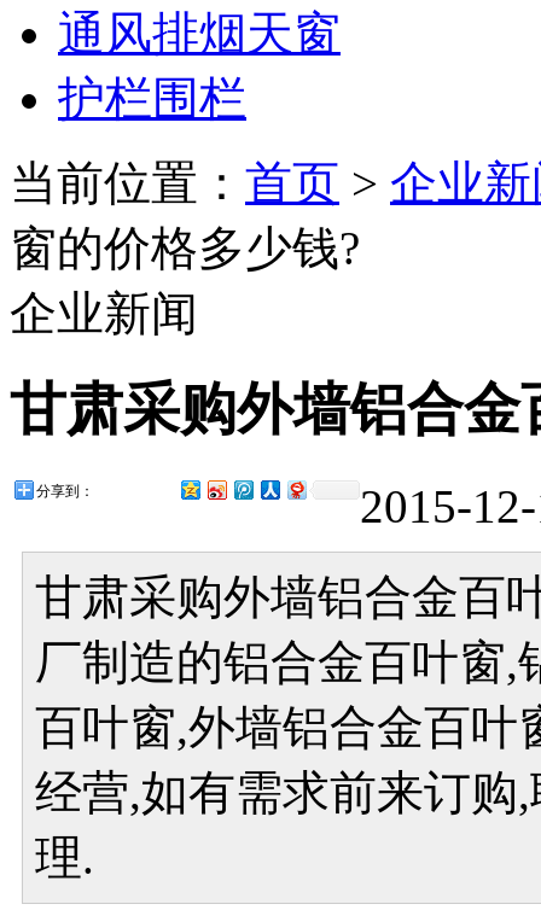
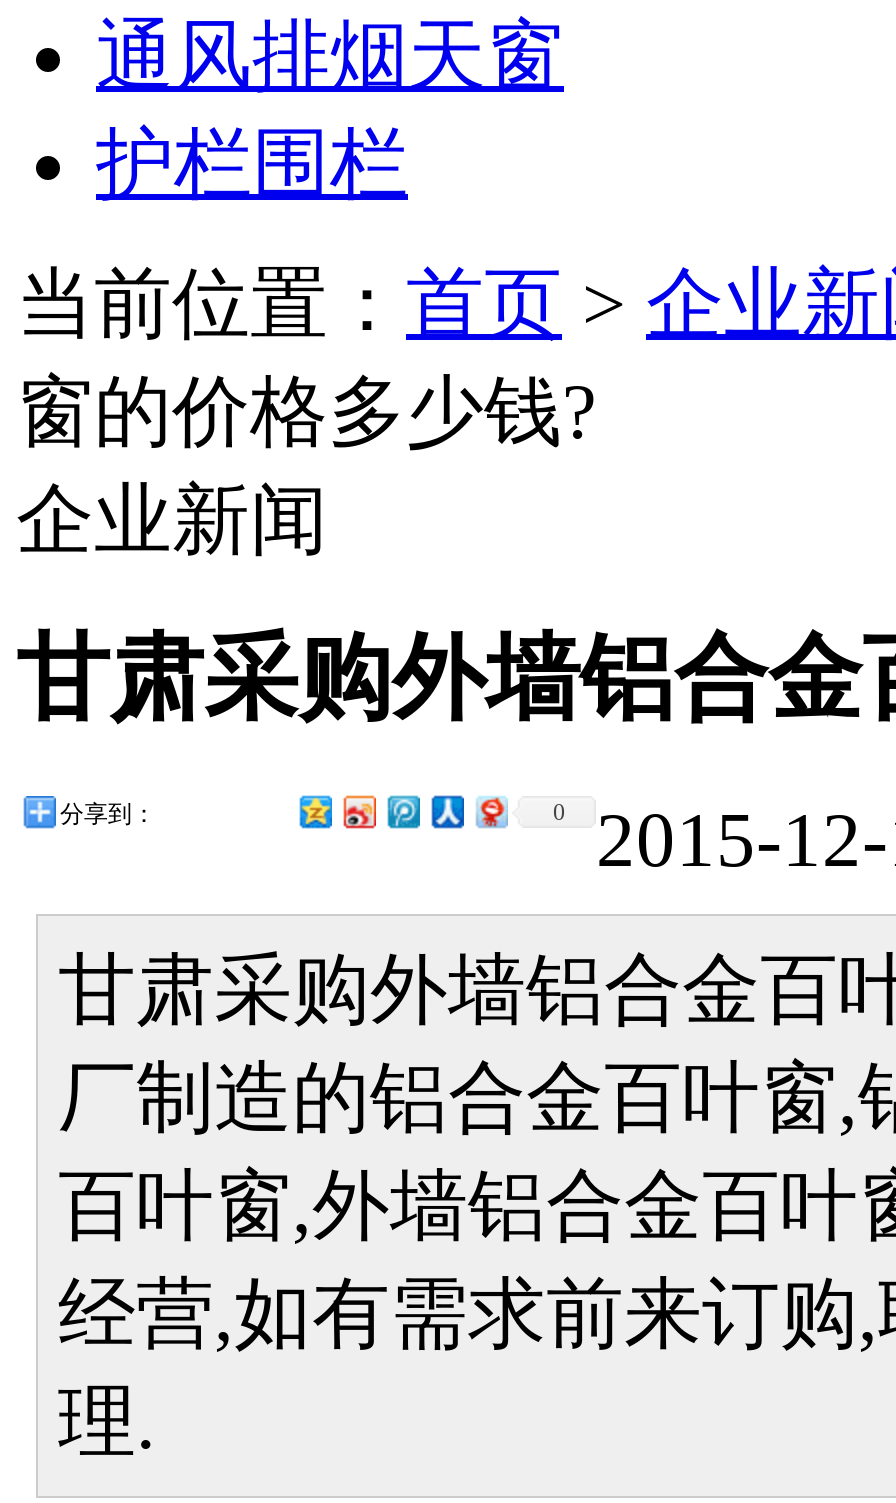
+ 0
